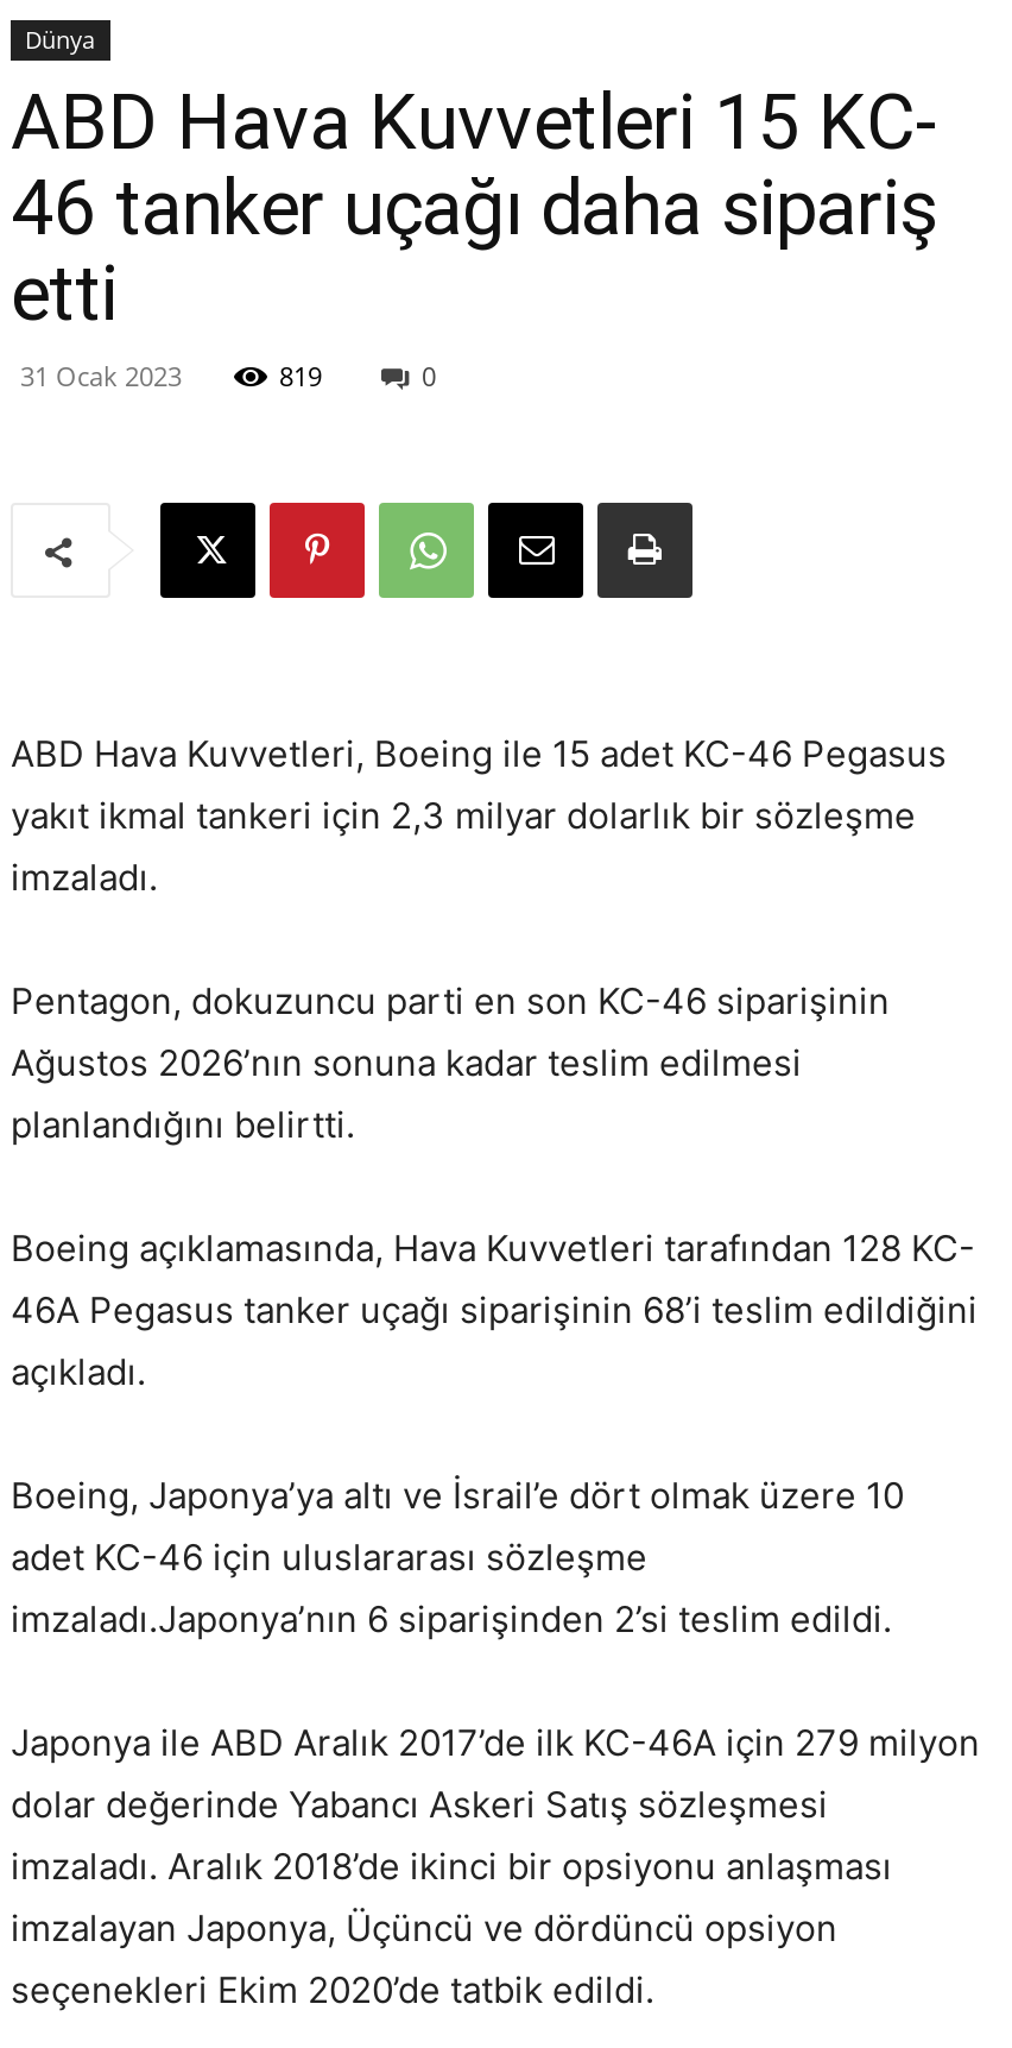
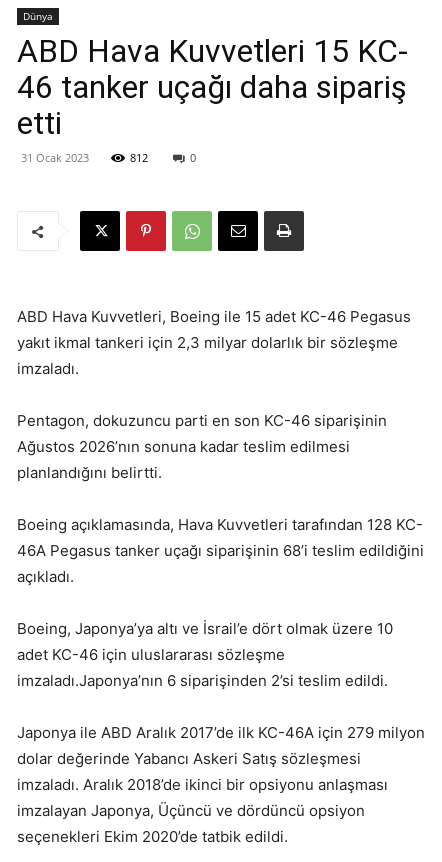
- 819
+ 812
